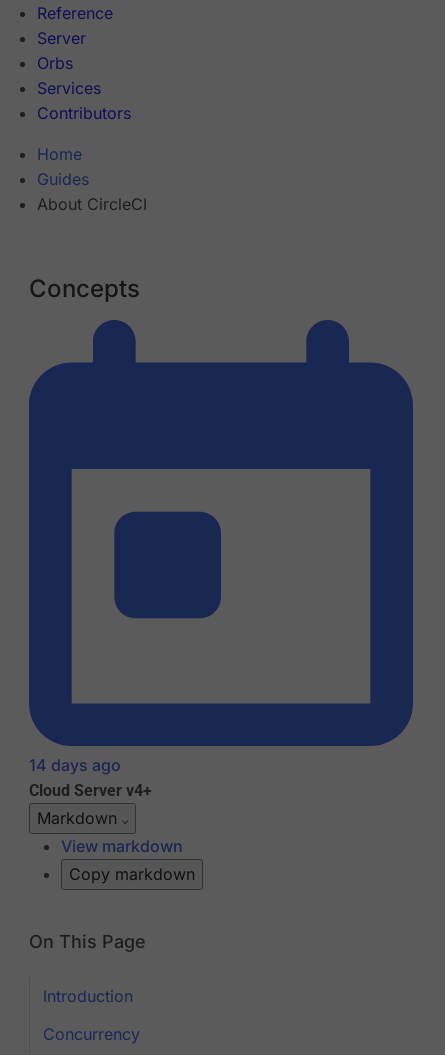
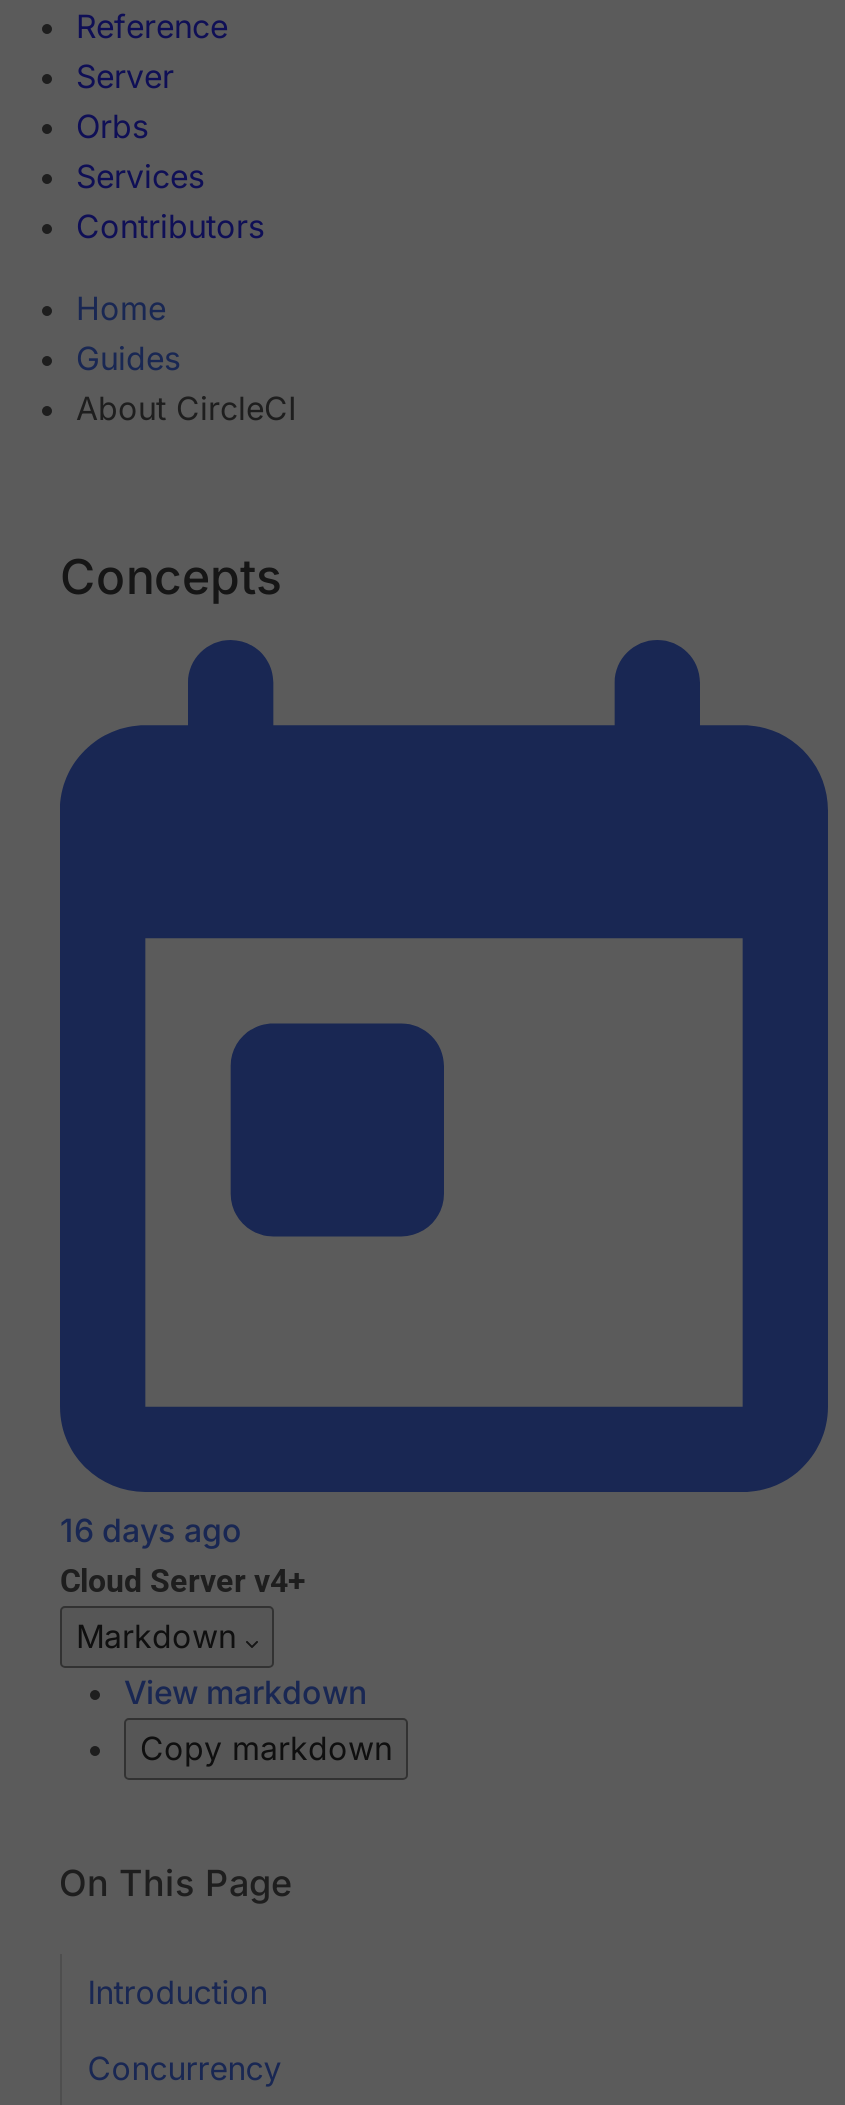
- 14 days ago
+ 16 days ago
